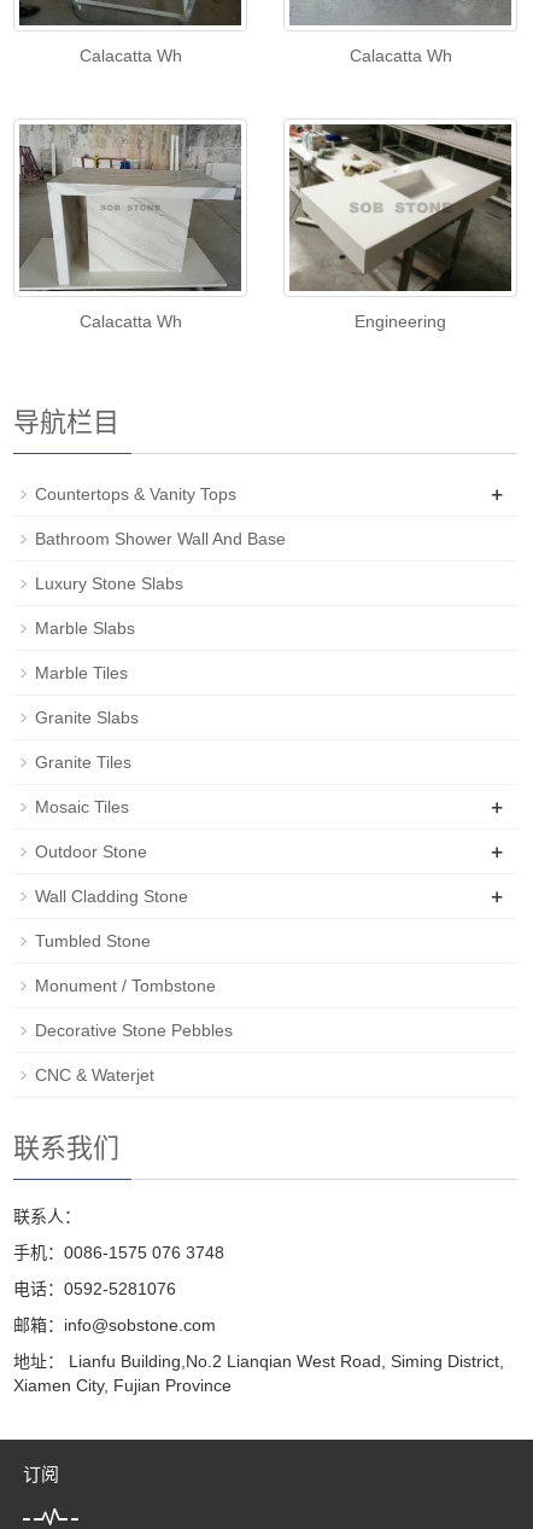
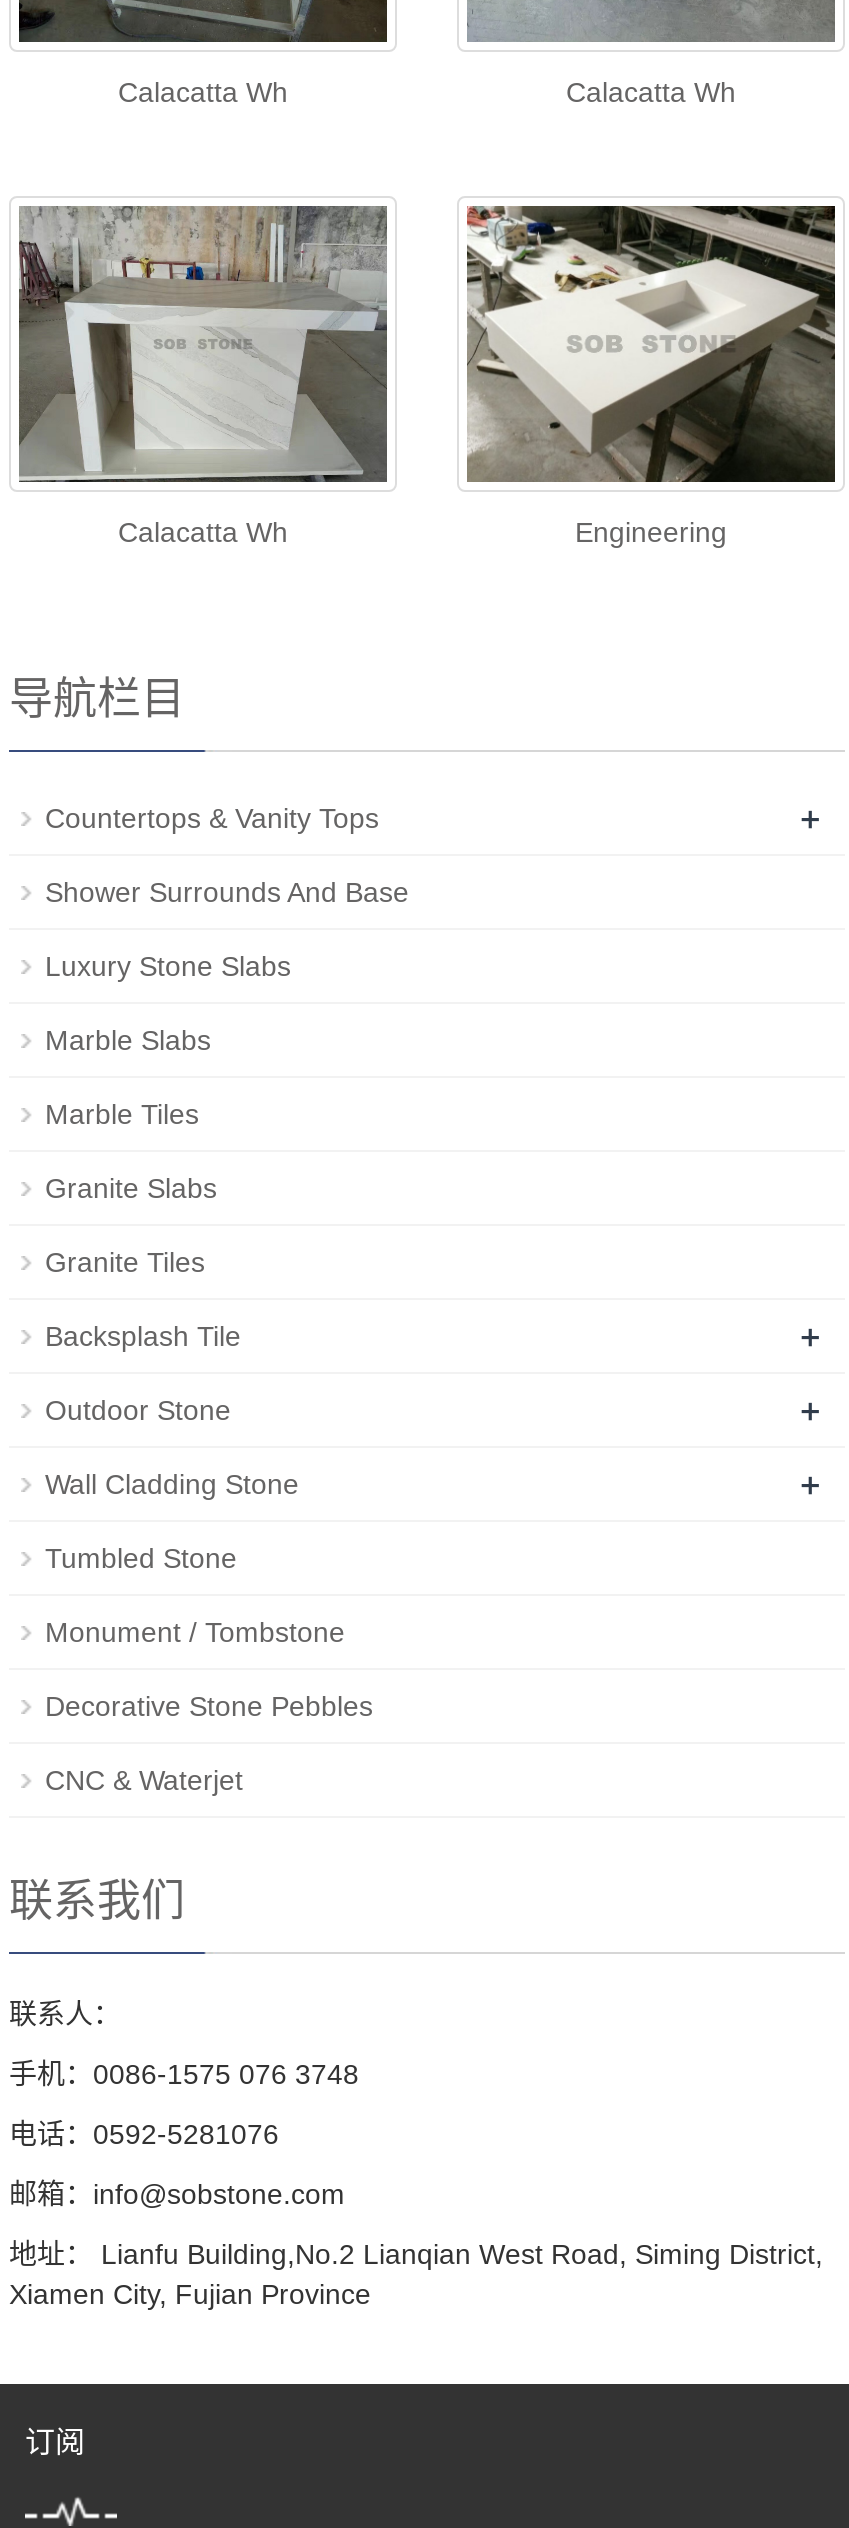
- Bathroom Shower Wall And Base
+ Shower Surrounds And Base

- Mosaic Tiles
+ Backsplash Tile
